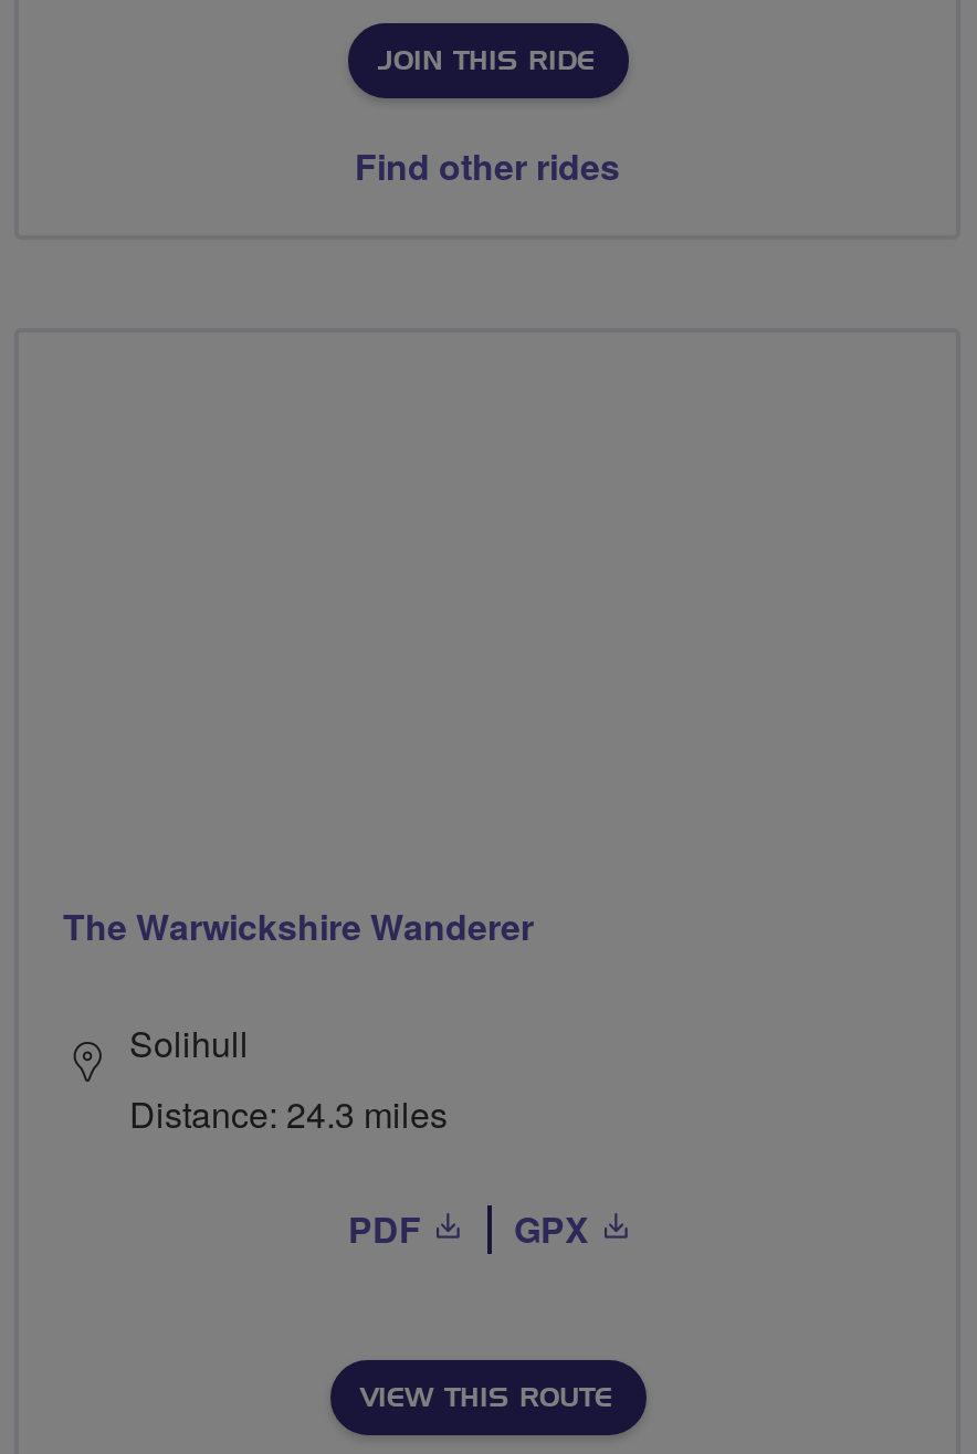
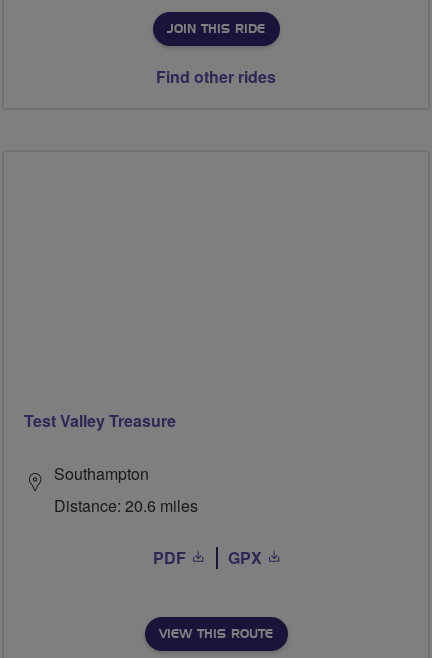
- The Warwickshire Wanderer
+ Test Valley Treasure

- Solihull
- Distance: 24.3 miles
+ Southampton
+ Distance: 20.6 miles
